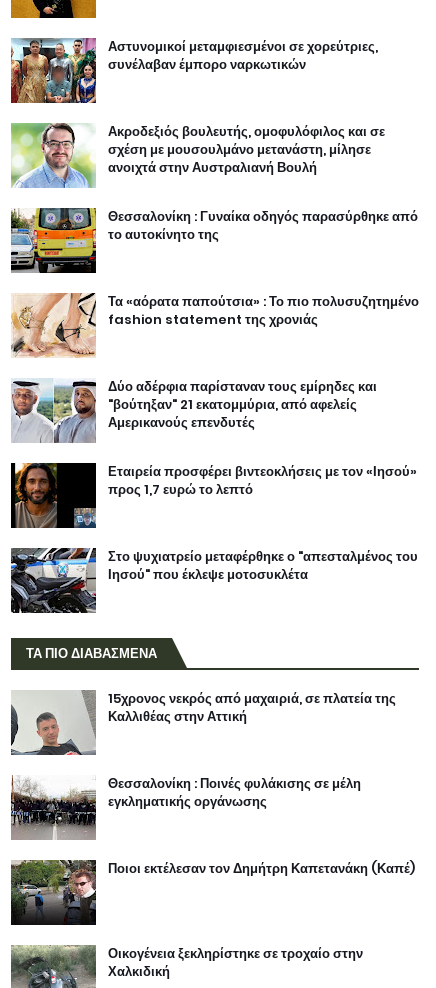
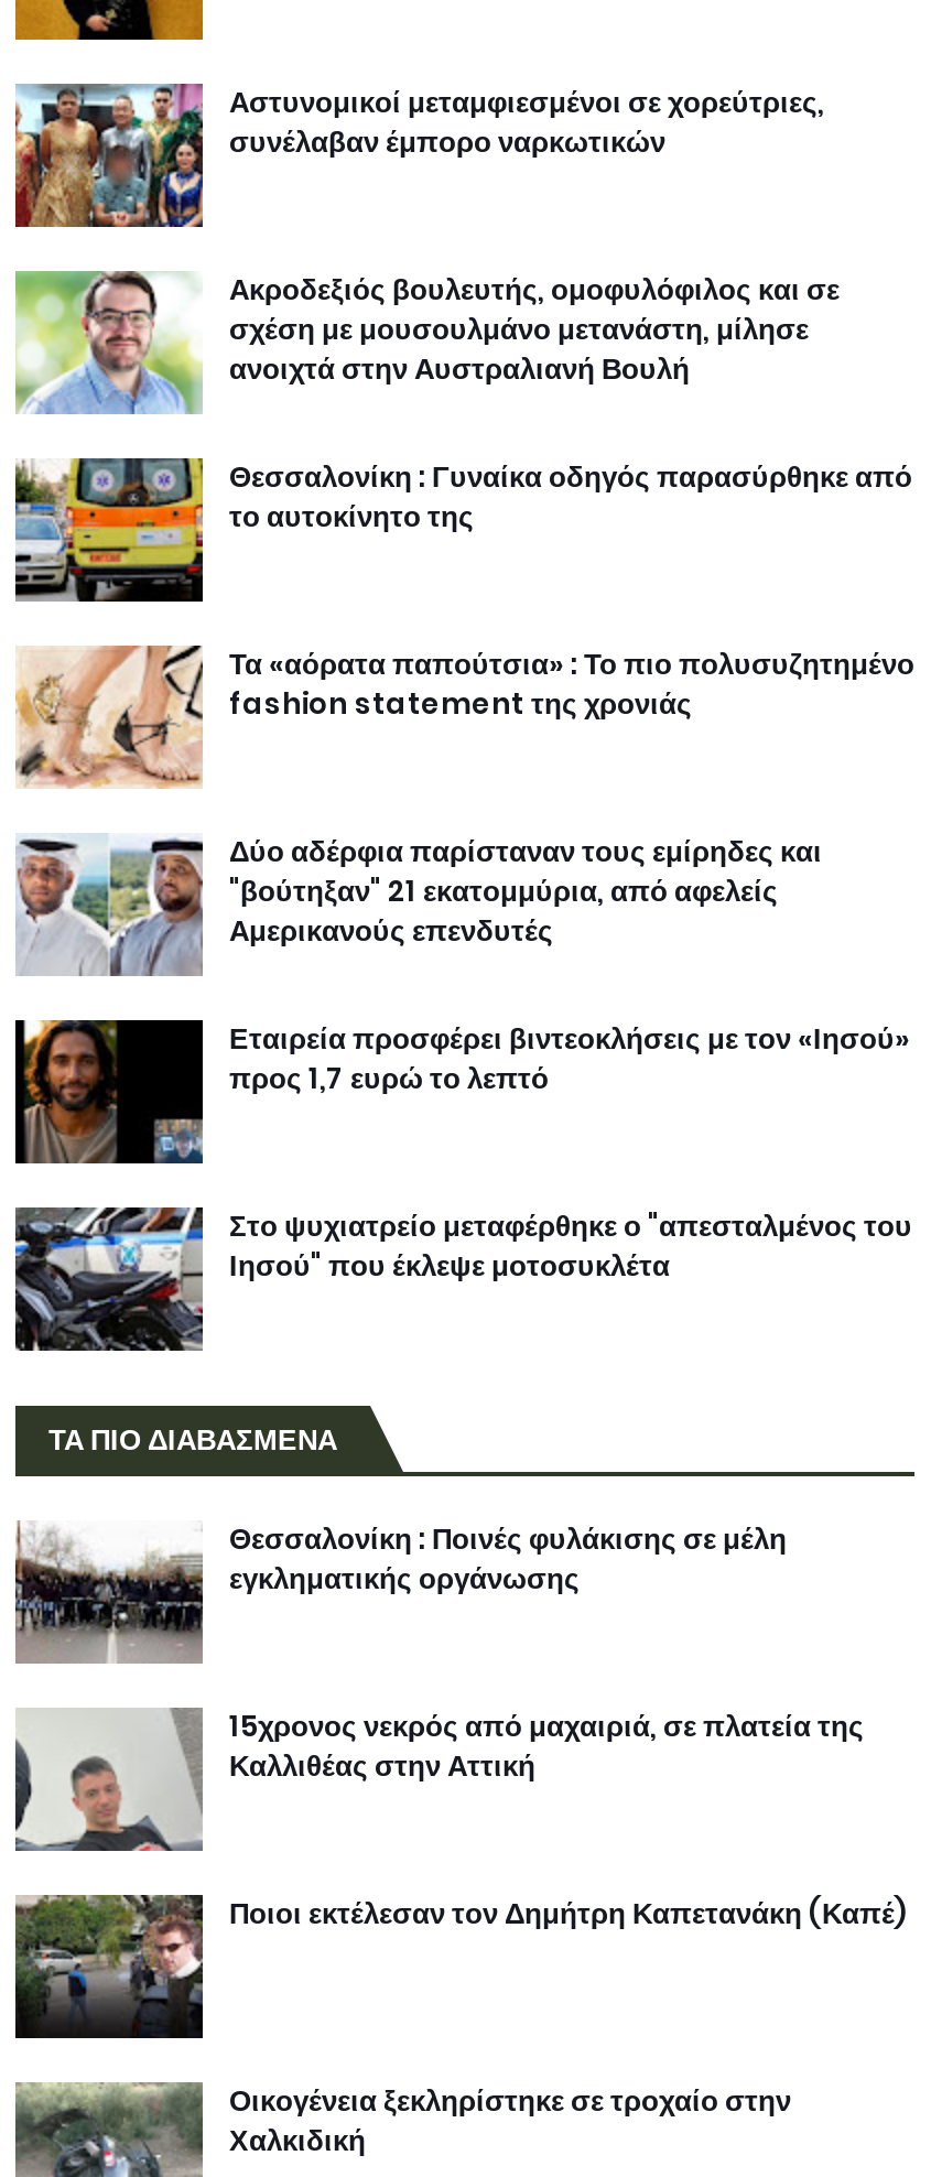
moved down: [image] | 15χρονος νεκρός από μαχαιριά, σε πλατεία της | Καλλιθέας στην Αττική

moved up: [image] | Θεσσαλονίκη : Ποινές φυλάκισης σε μέλη | εγκληματικής οργάνωσης
